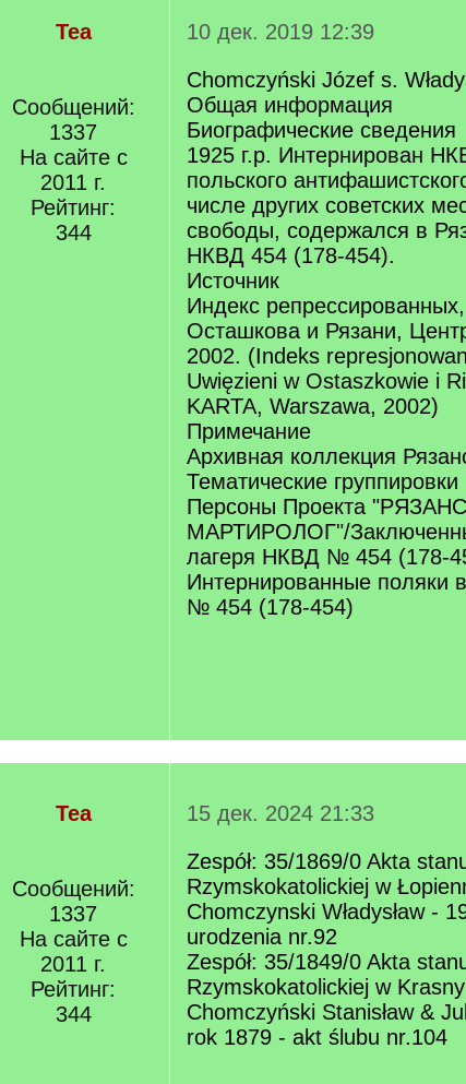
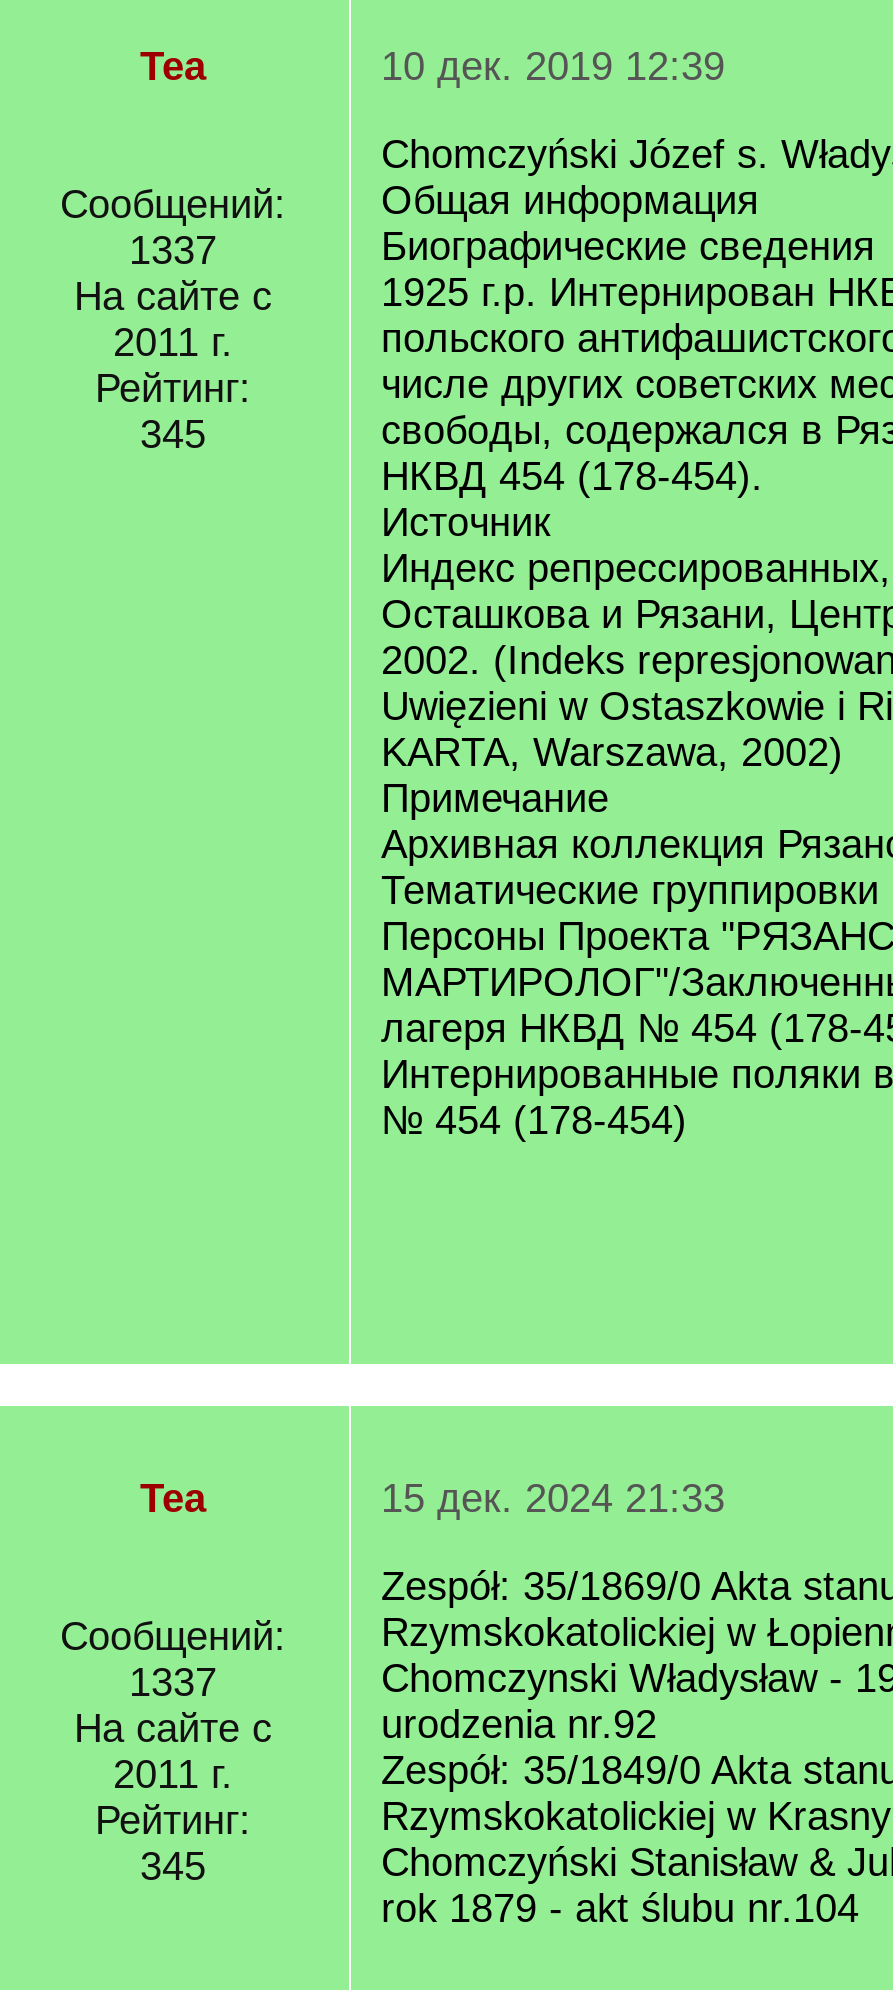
- 344
+ 345

- 344
+ 345
